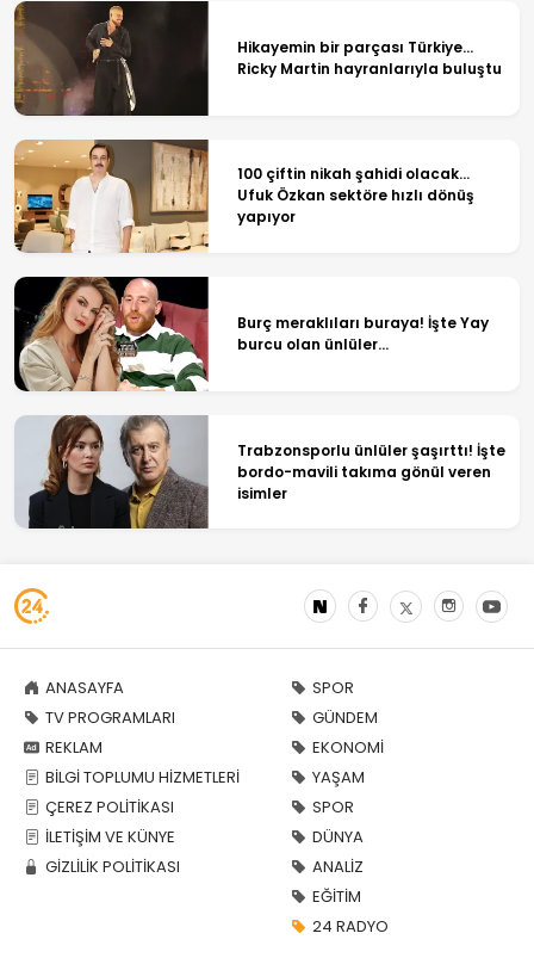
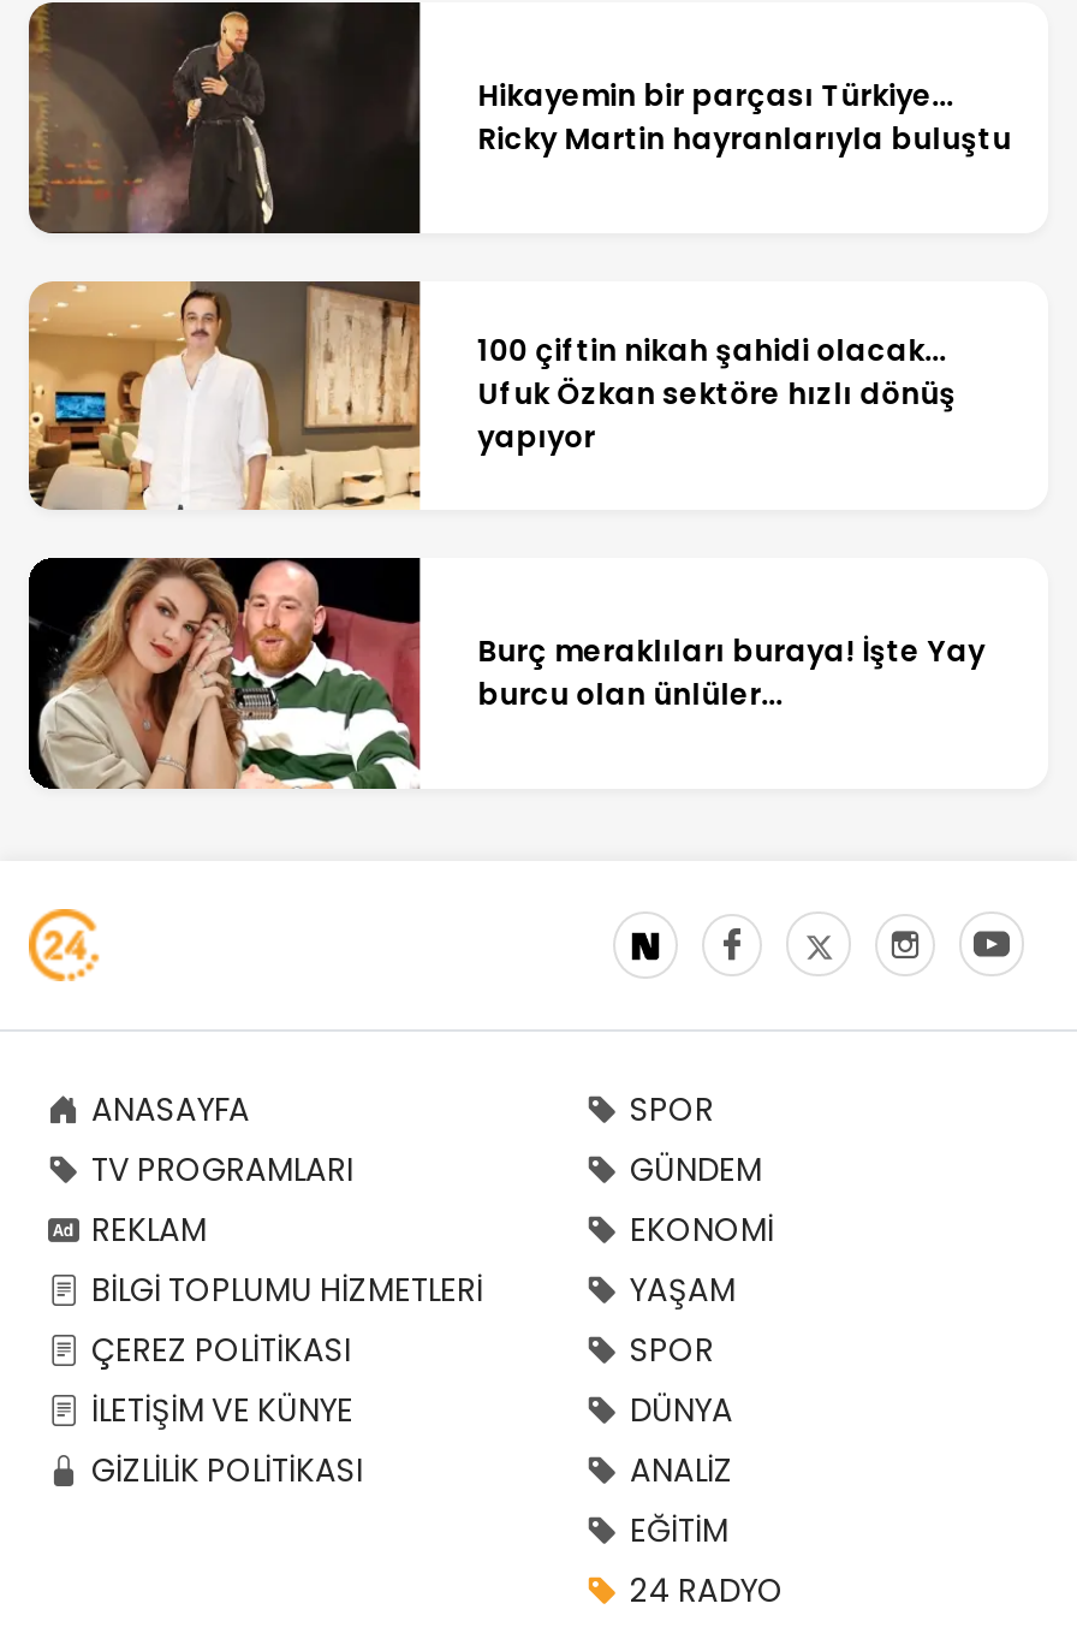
- [image]
- Trabzonsporlu ünlüler şaşırttı! İşte
- bordo-mavili takıma gönül veren
- isimler
